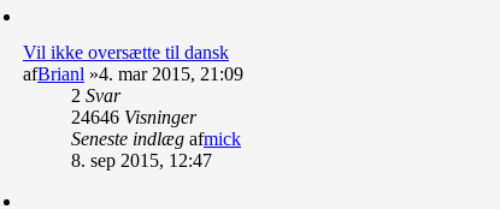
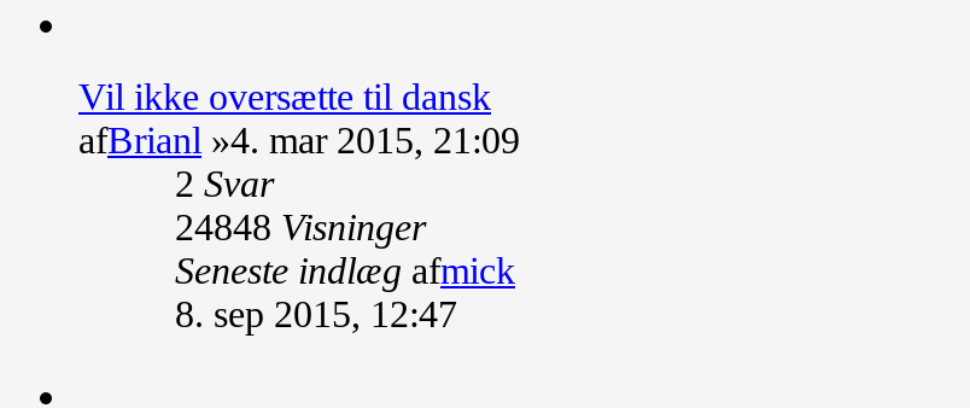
- 24646 Visninger
+ 24848 Visninger
